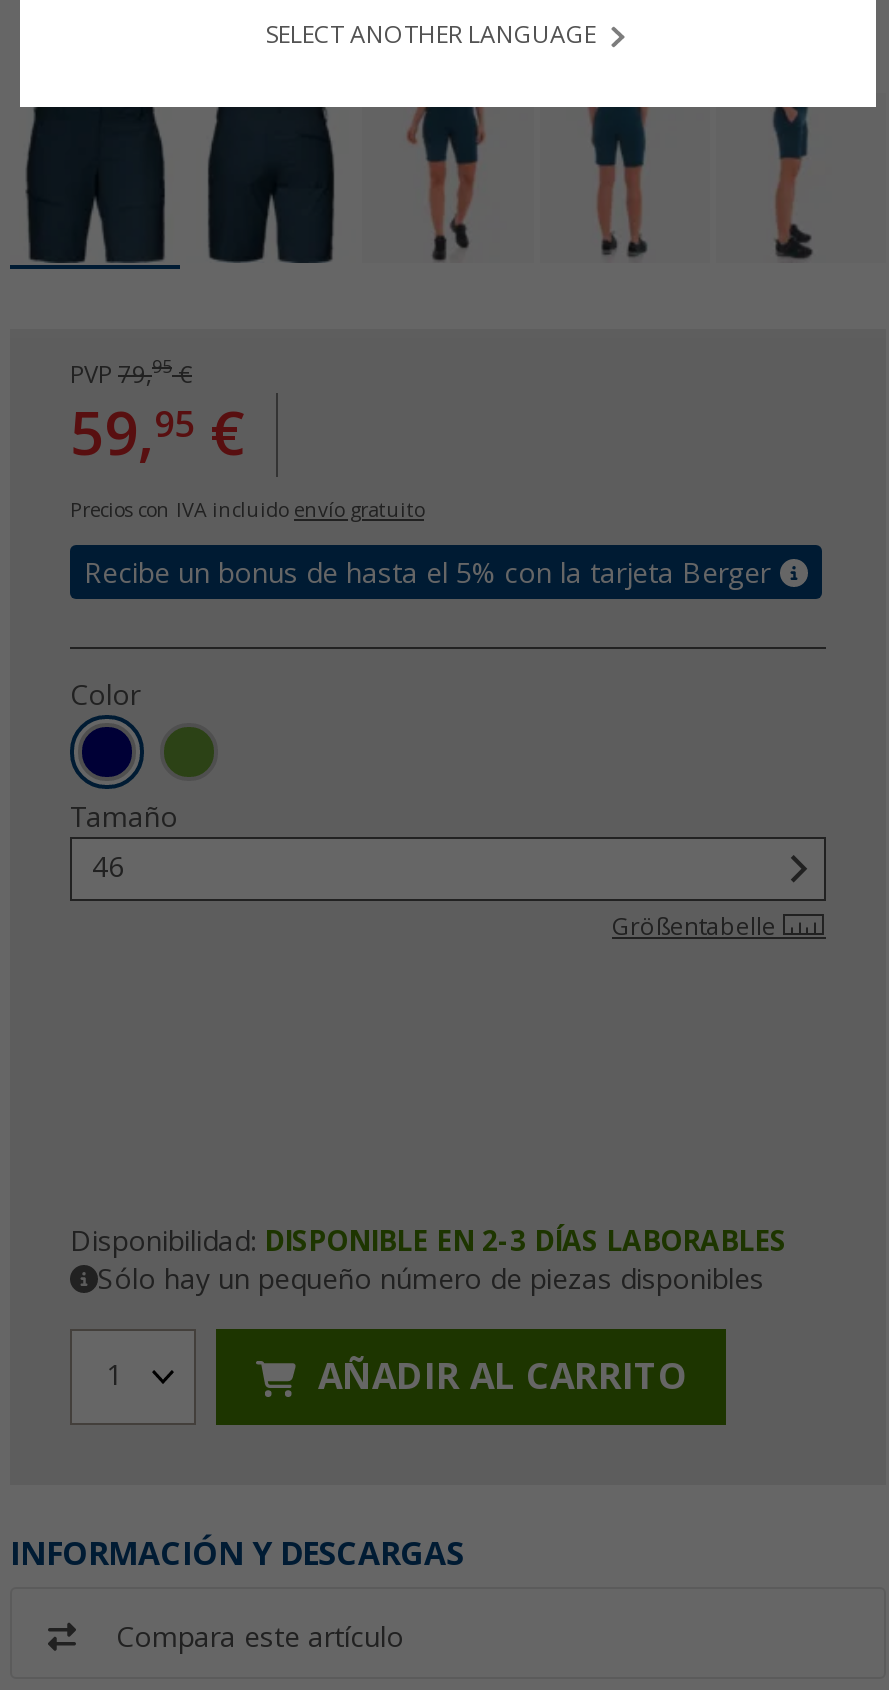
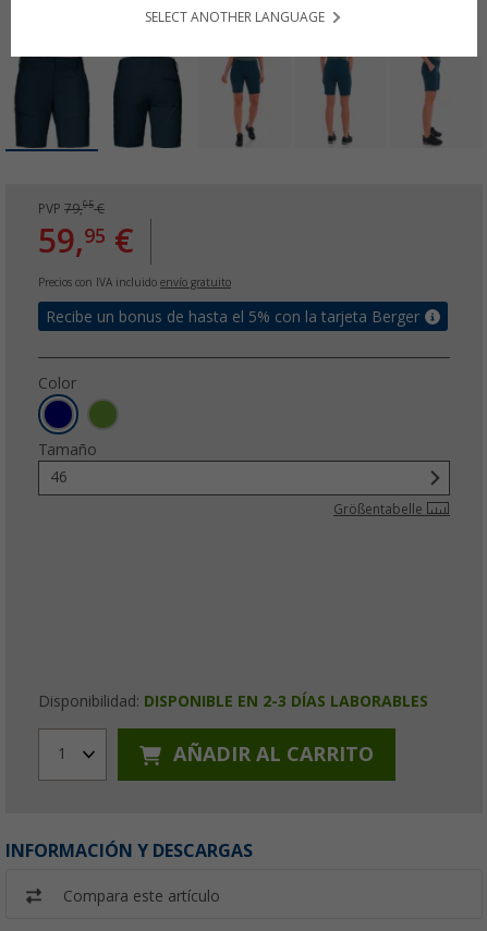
moved down: Disponibilidad: DISPONIBLE EN 2-3 DÍAS LABORABLES

- Sólo hay un pequeño número de piezas disponibles
